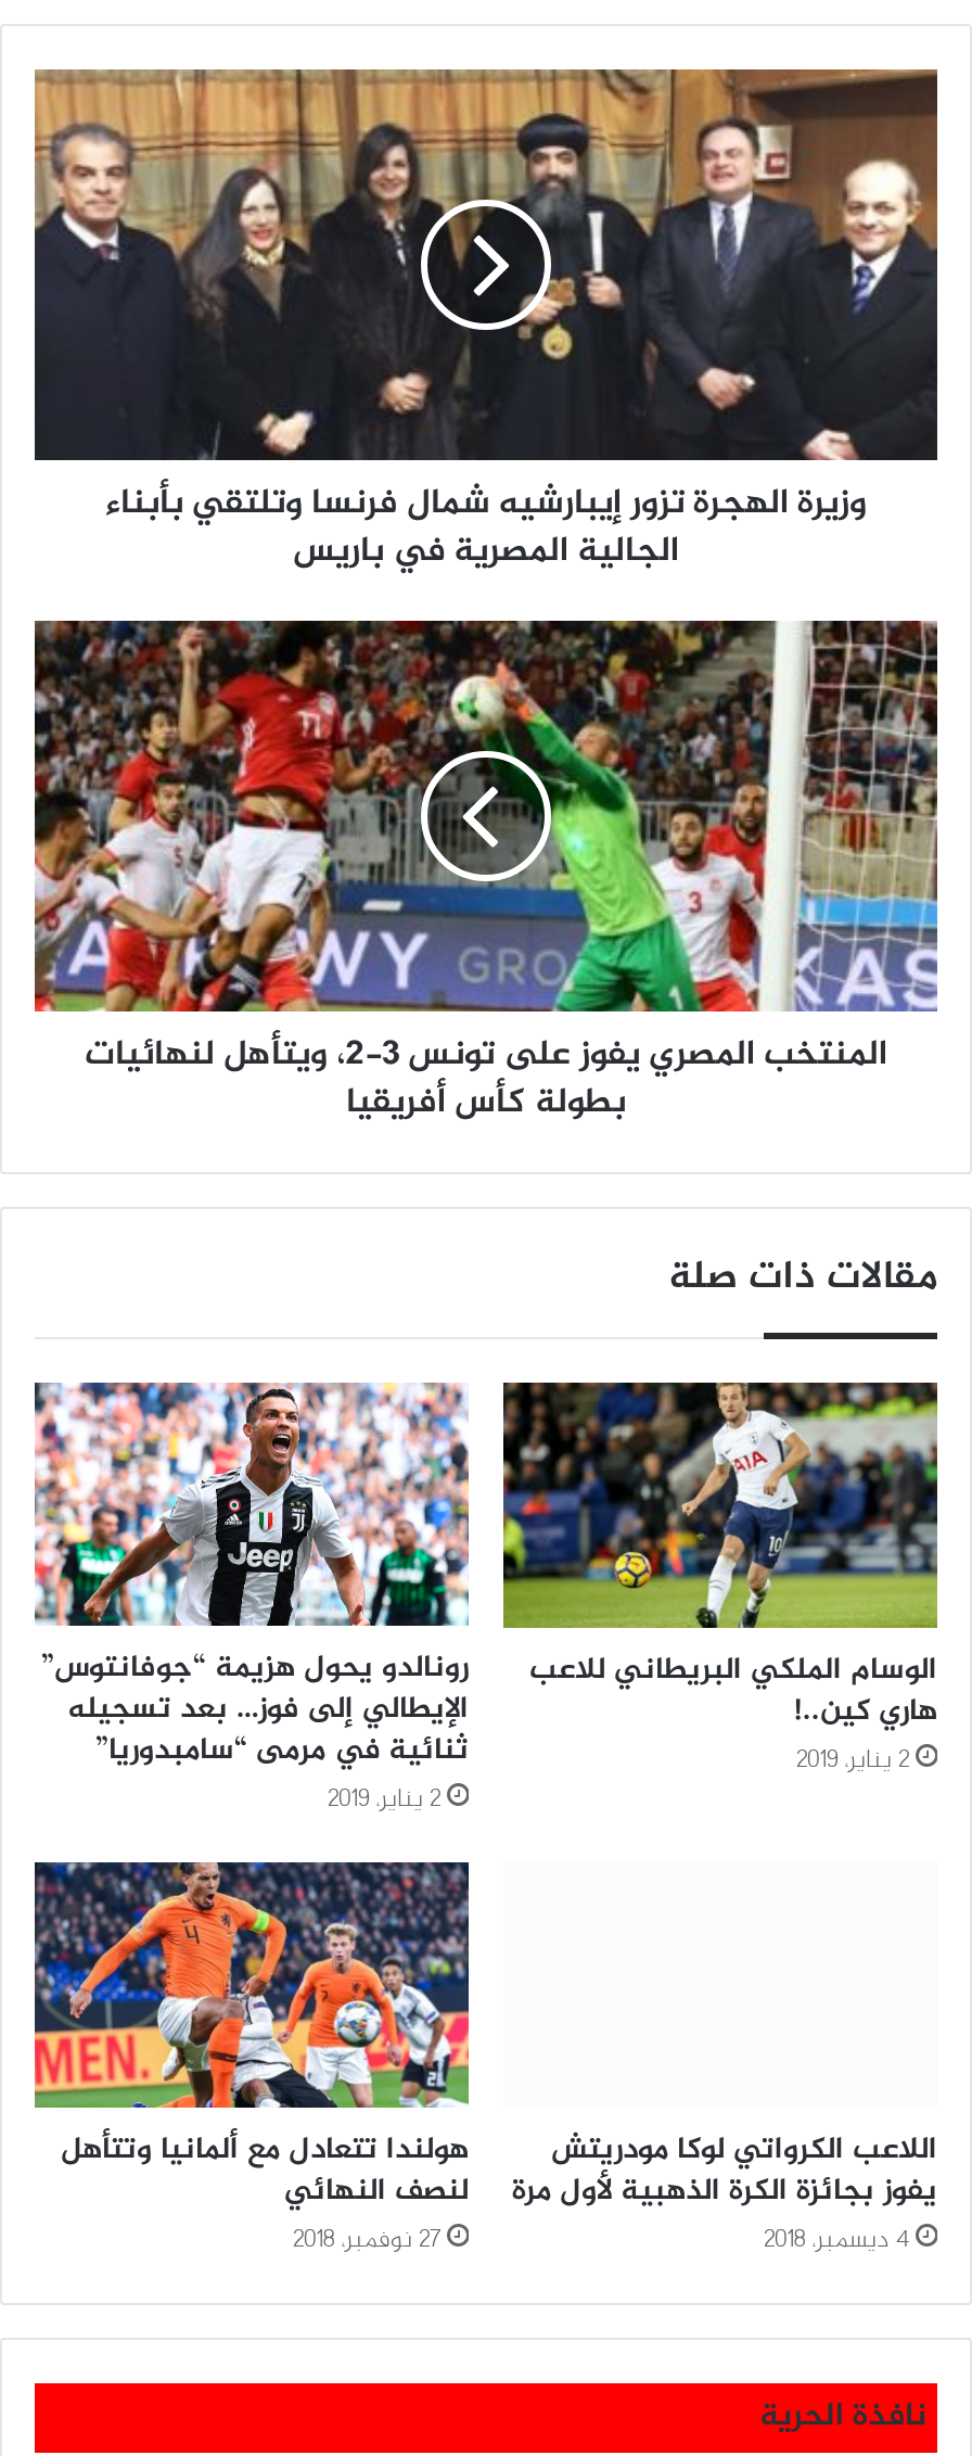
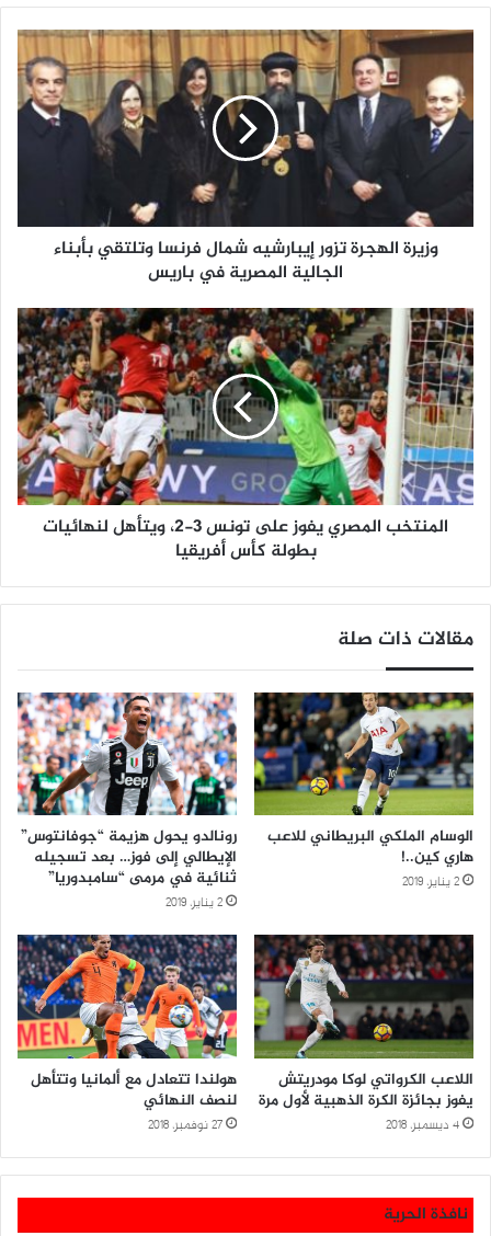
+ [image]
